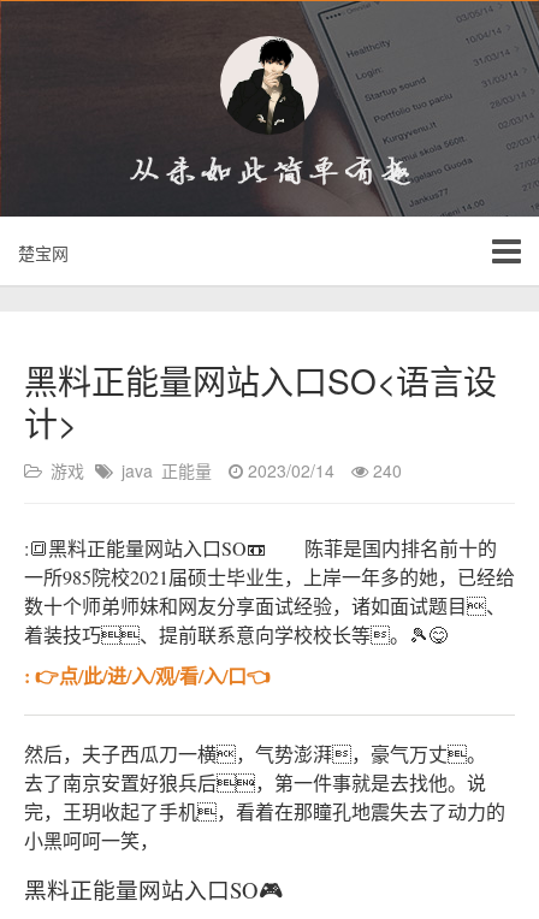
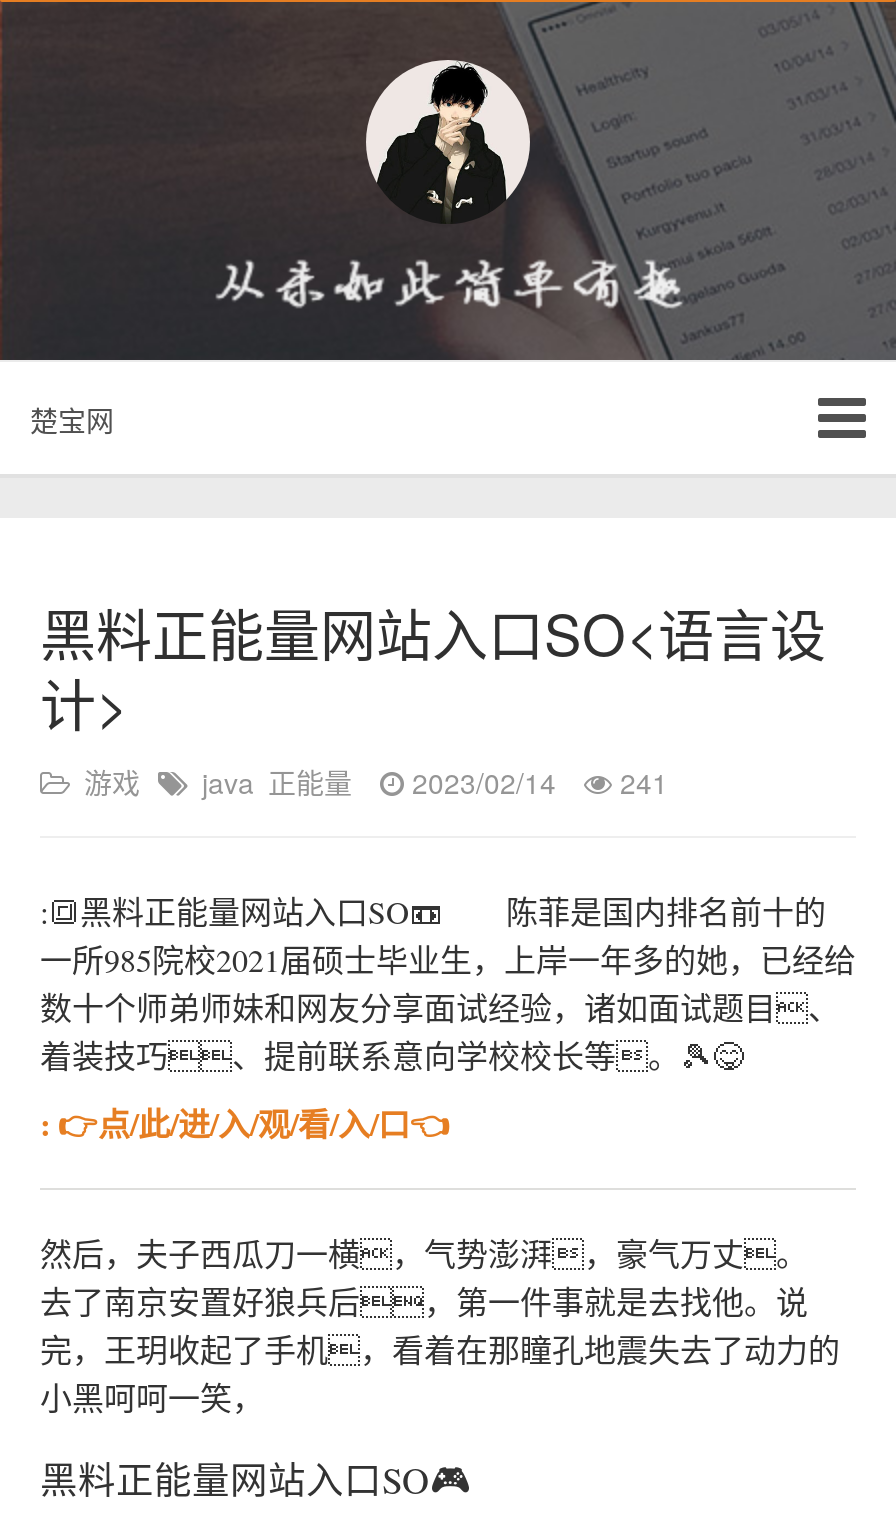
- 游戏 java 正能量 2023/02/14 240
+ 游戏 java 正能量 2023/02/14 241
